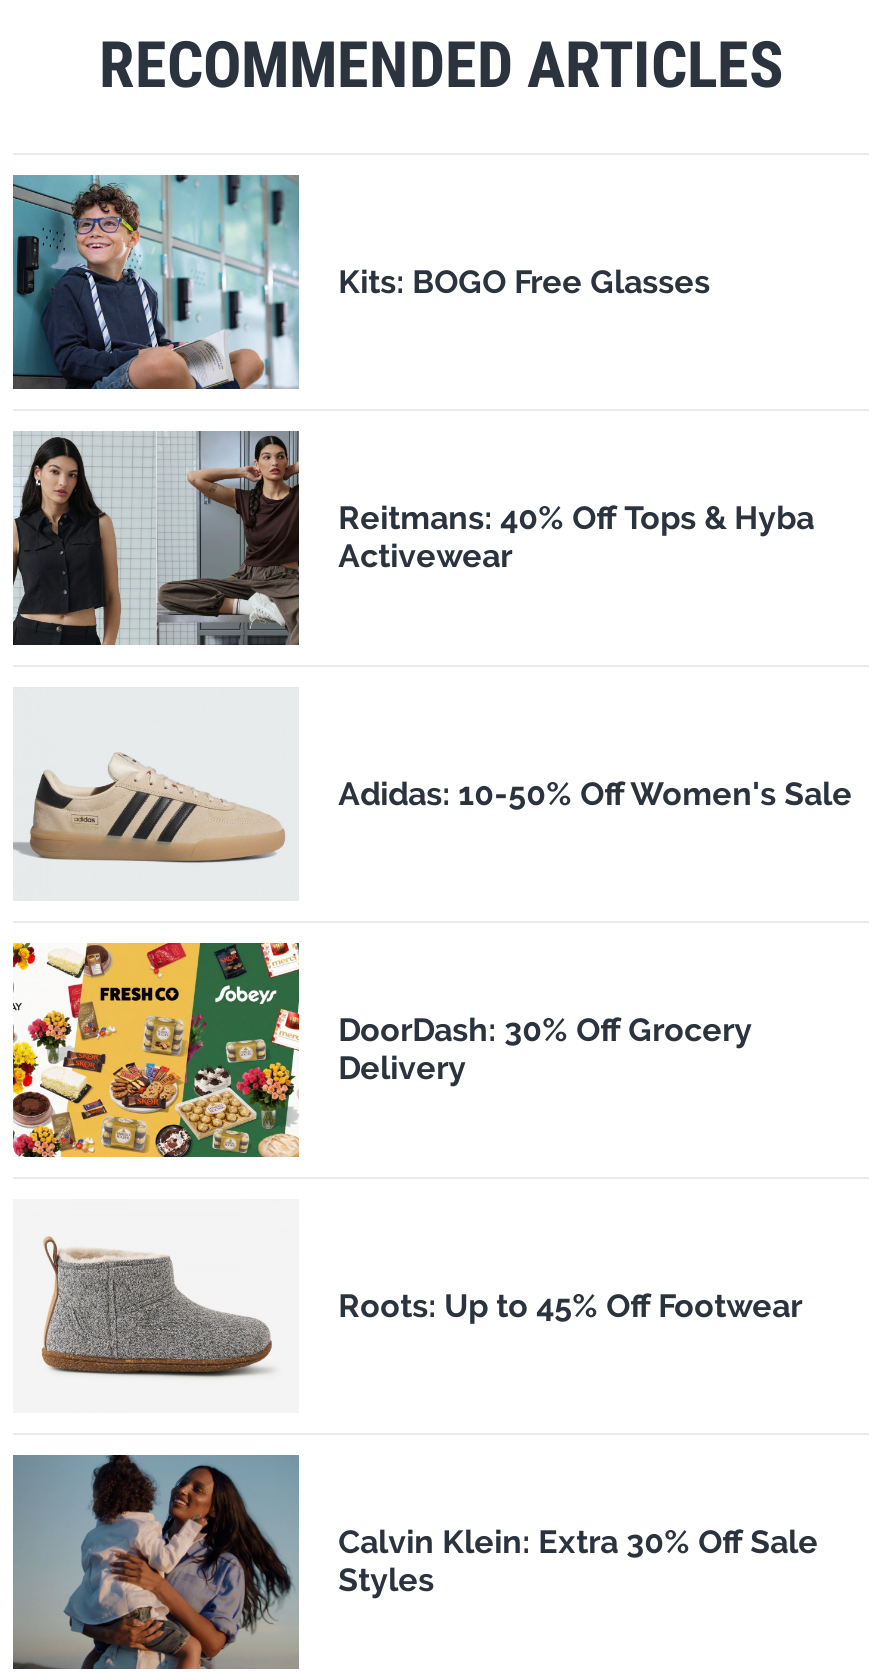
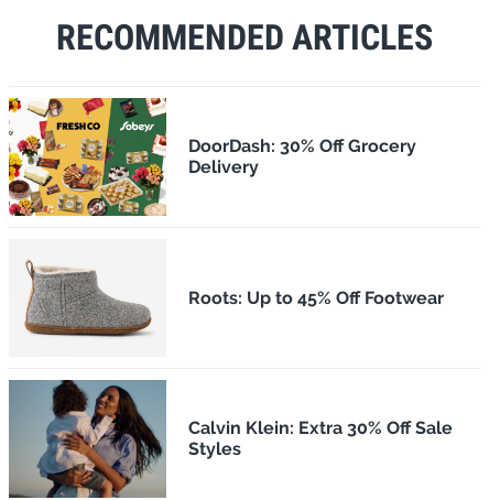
- [image]
- Kits: BOGO Free Glasses

- [image]
- Reitmans: 40% Off Tops & Hyba
- Activewear

- [image]
- Adidas: 10-50% Off Women's Sale
